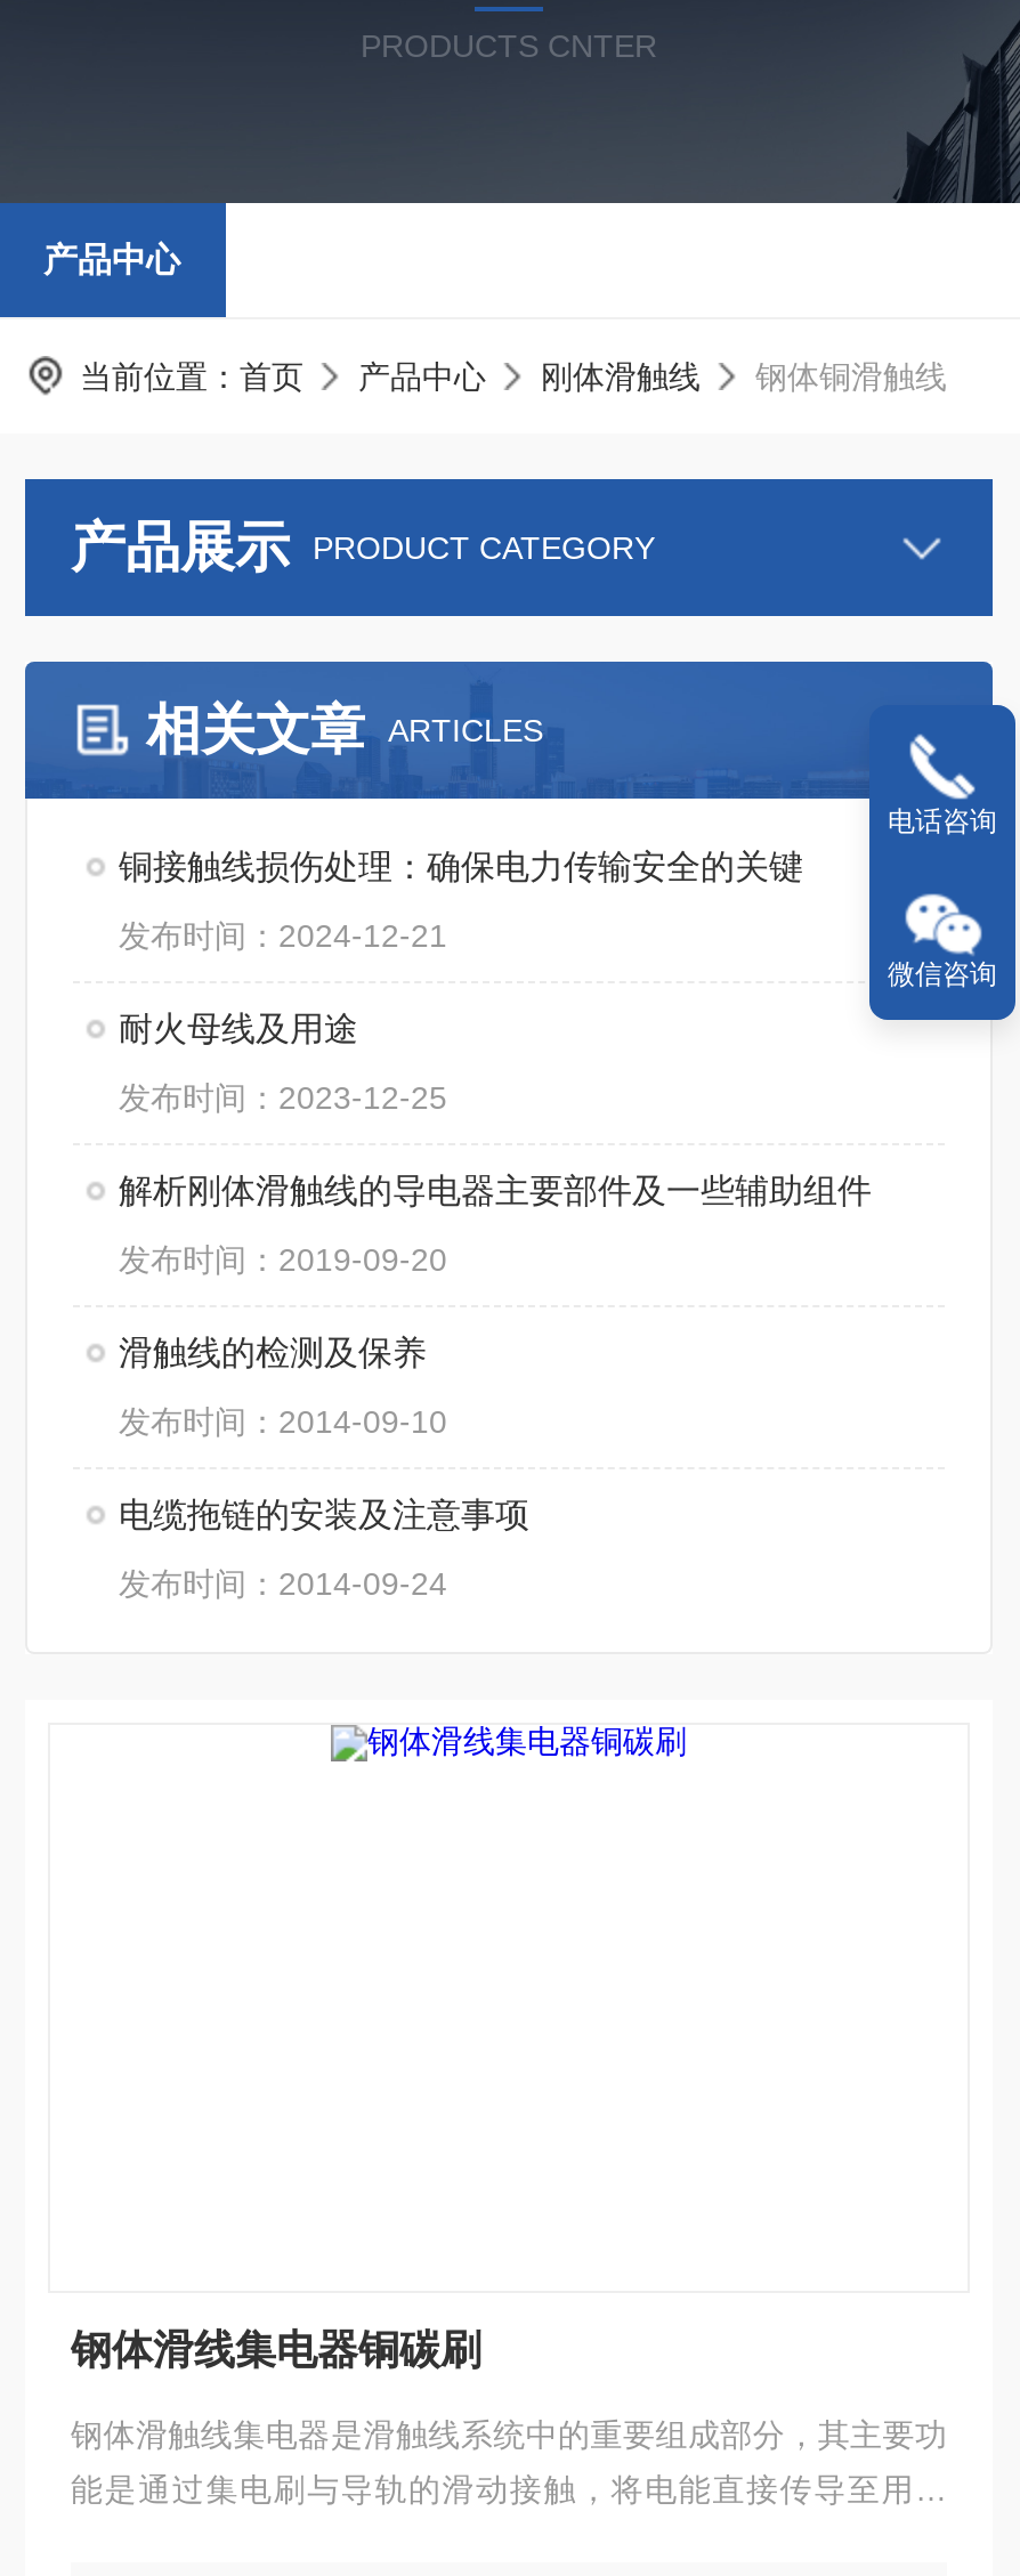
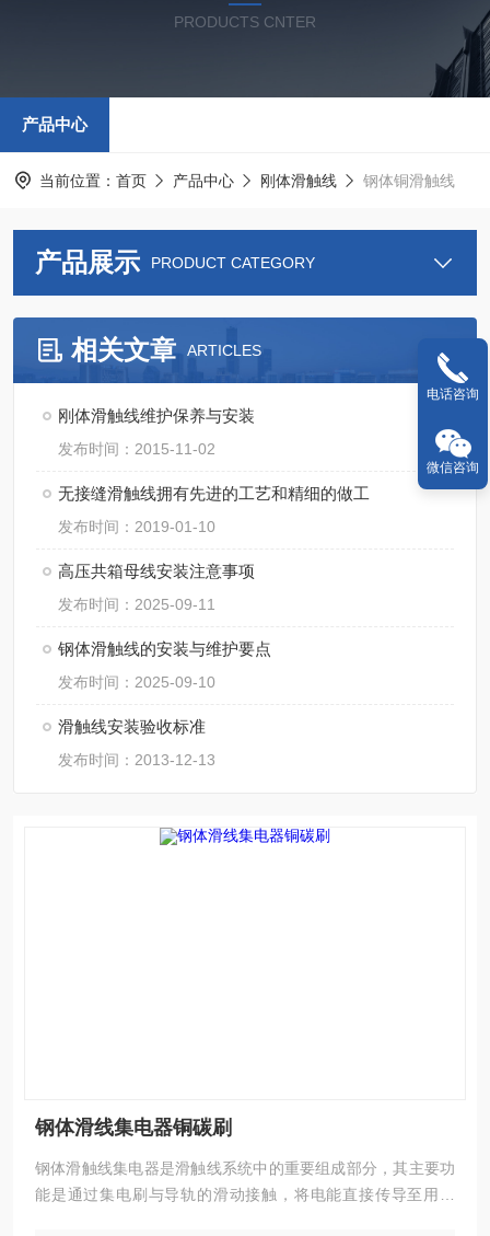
- 铜接触线损伤处理：确保电力传输安全的关键
+ 刚体滑触线维护保养与安装

- 发布时间：2024-12-21
+ 发布时间：2015-11-02

- 耐火母线及用途
+ 无接缝滑触线拥有先进的工艺和精细的做工

- 发布时间：2023-12-25
+ 发布时间：2019-01-10

- 解析刚体滑触线的导电器主要部件及一些辅助组件
+ 高压共箱母线安装注意事项

- 发布时间：2019-09-20
+ 发布时间：2025-09-11

- 滑触线的检测及保养
+ 钢体滑触线的安装与维护要点

- 发布时间：2014-09-10
+ 发布时间：2025-09-10

- 电缆拖链的安装及注意事项
+ 滑触线安装验收标准

- 发布时间：2014-09-24
+ 发布时间：2013-12-13
